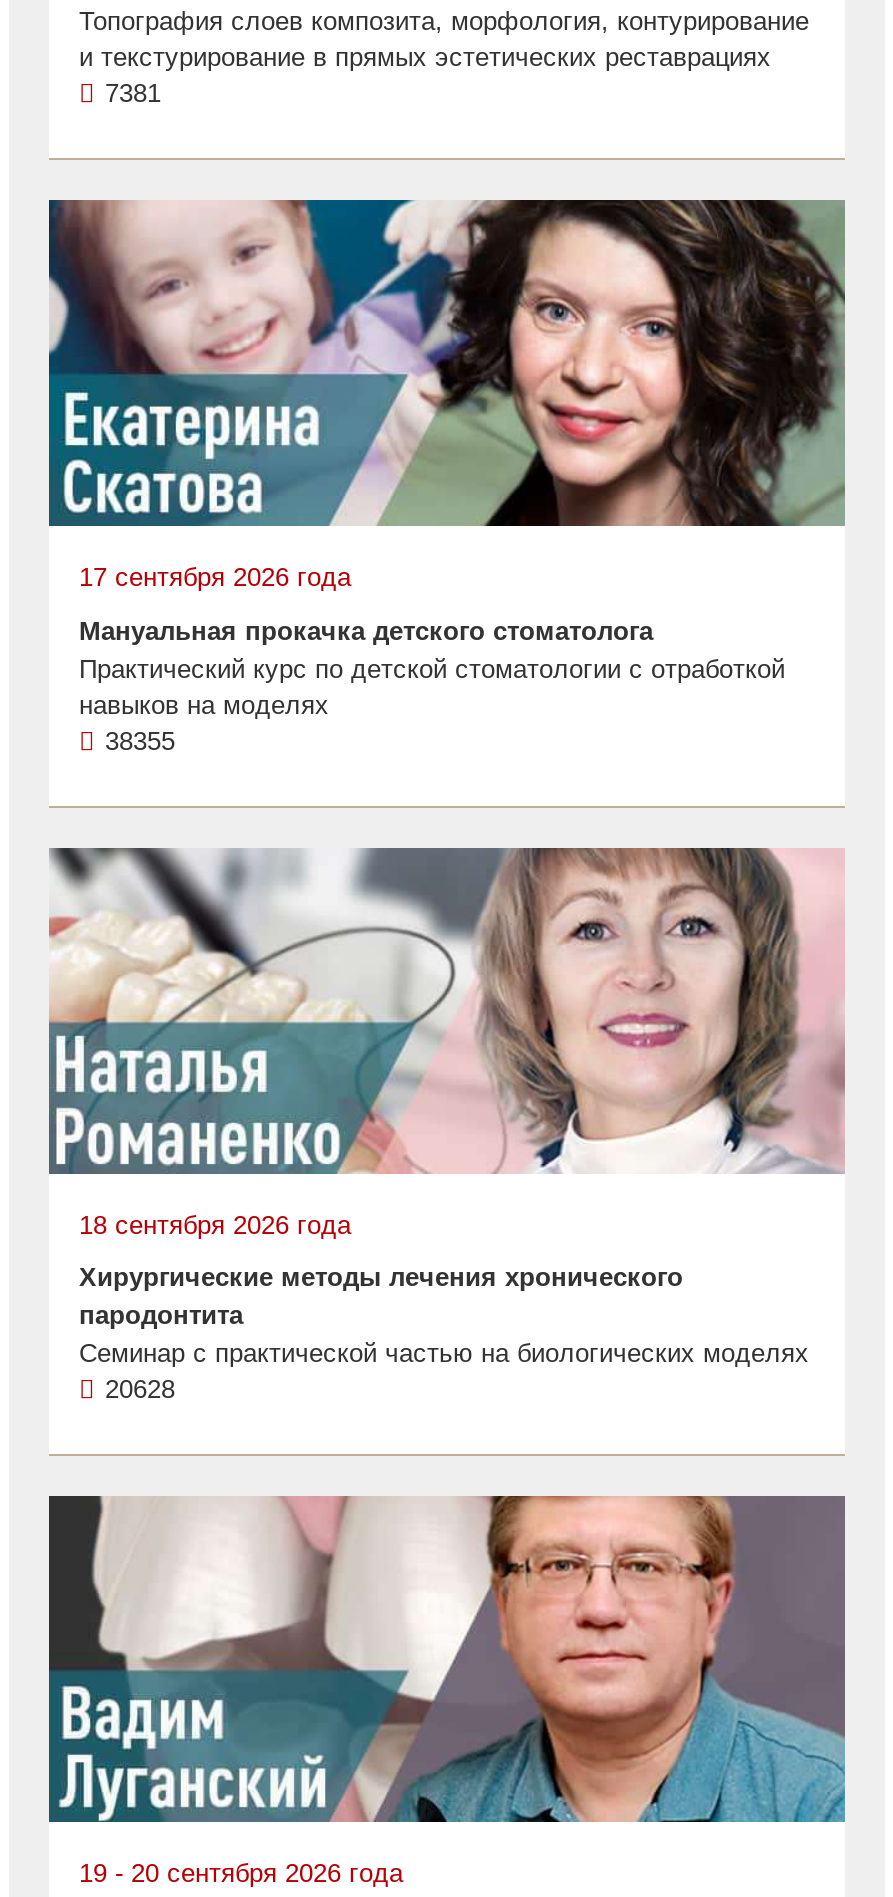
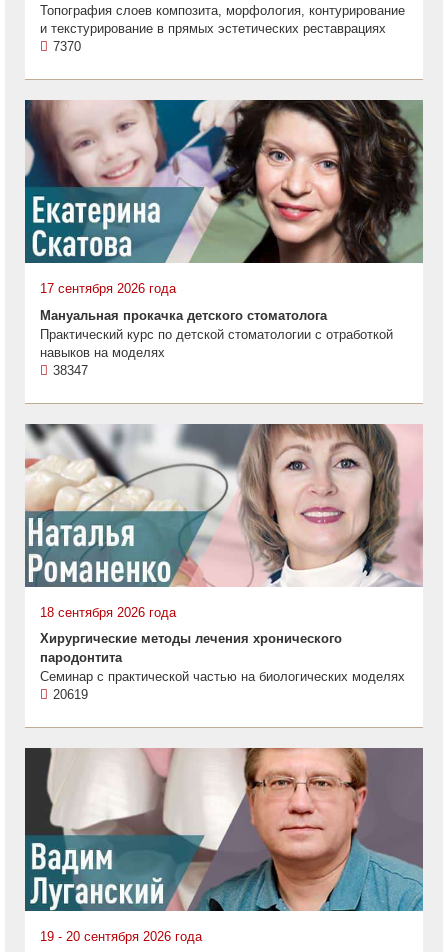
- 7381
+ 7370

- 38355
+ 38347

- 20628
+ 20619
